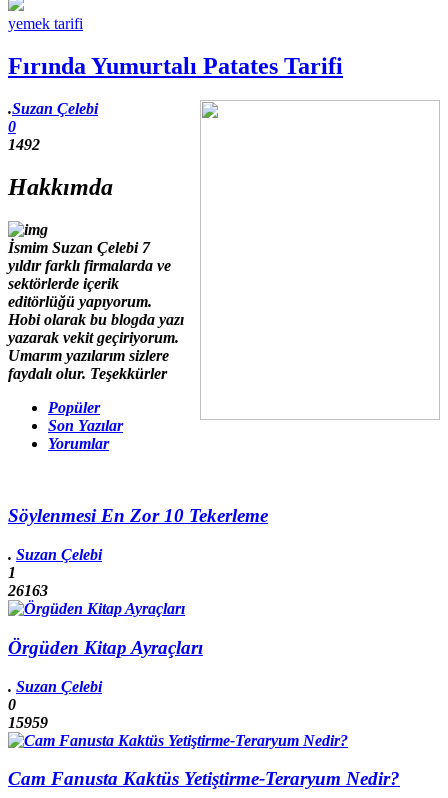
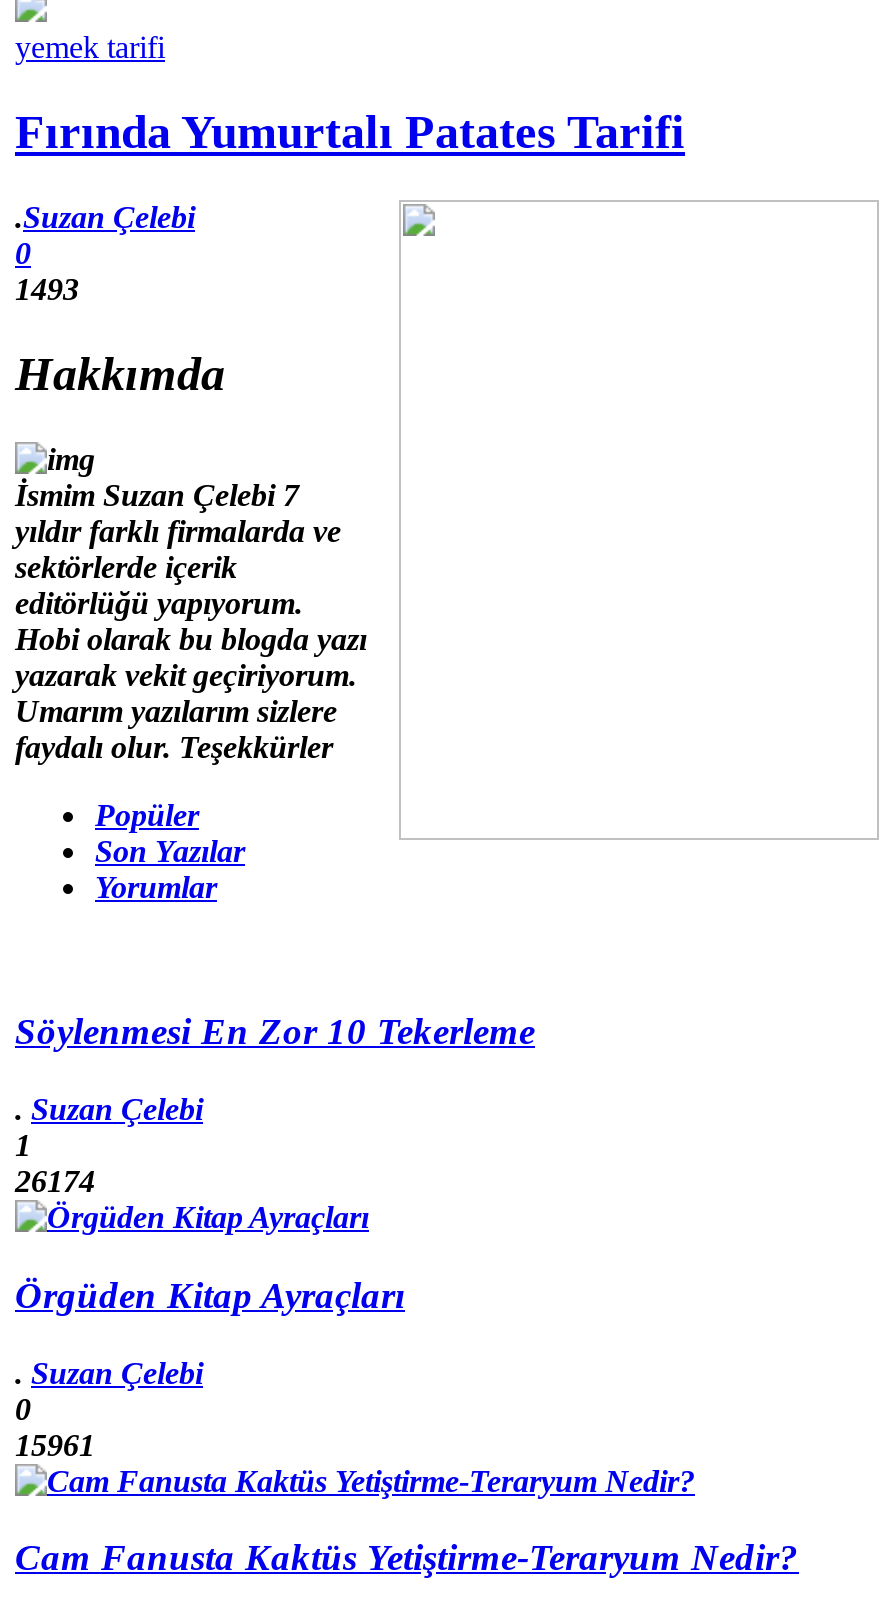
- 1492
+ 1493

- 26163
+ 26174

- 15959
+ 15961
